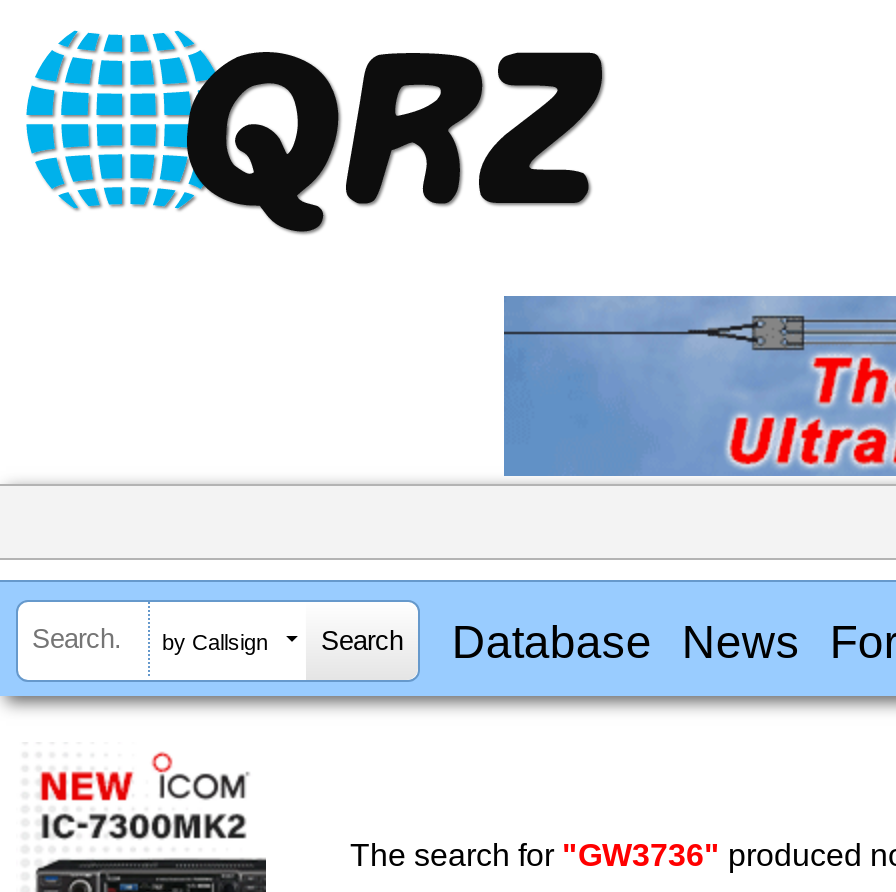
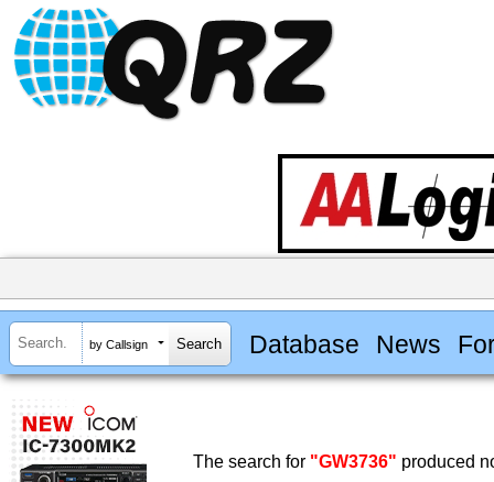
- [image]
+ [image]
